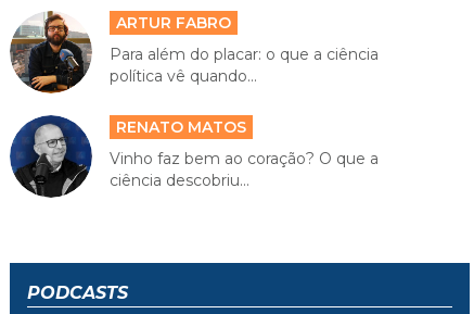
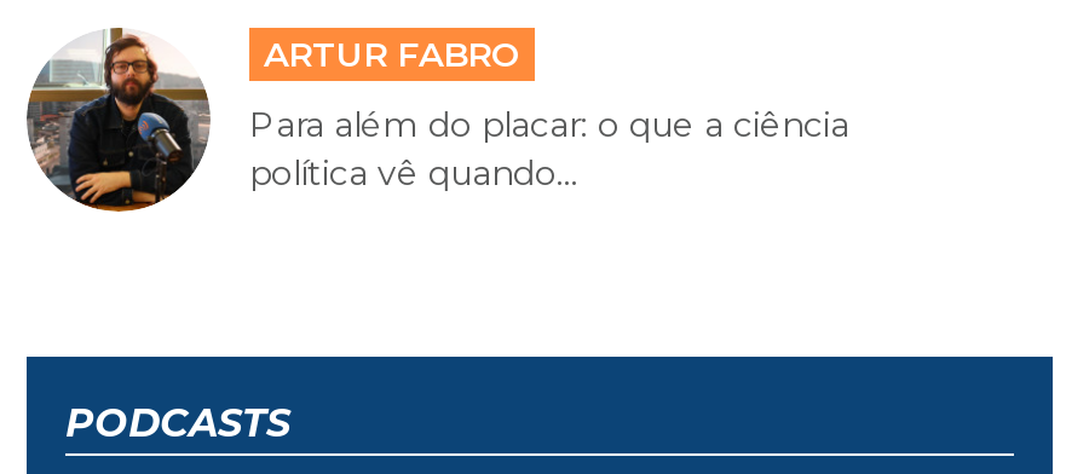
- [image]
- RENATO MATOS
- Vinho faz bem ao coração? O que a
- ciência descobriu...
